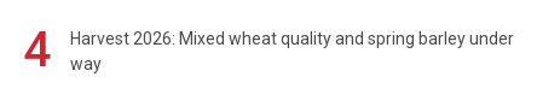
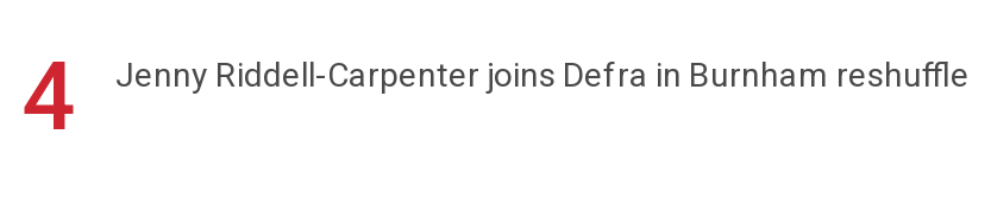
- Harvest 2026: Mixed wheat quality and spring barley under
- way
+ Jenny Riddell-Carpenter joins Defra in Burnham reshuffle
